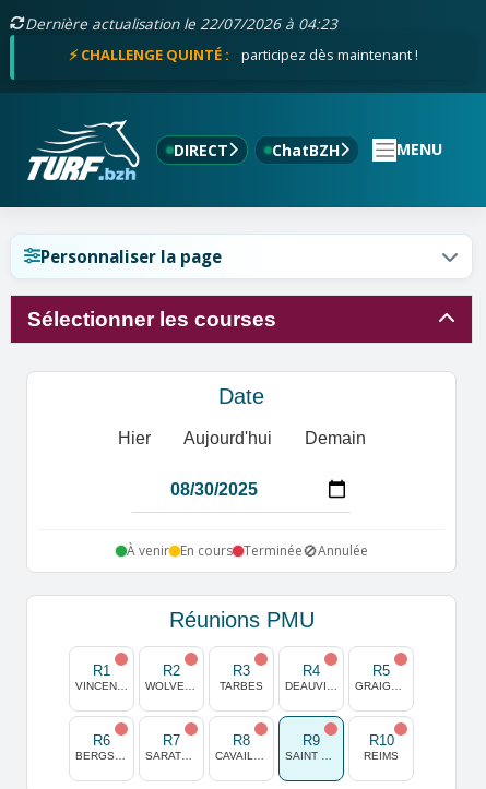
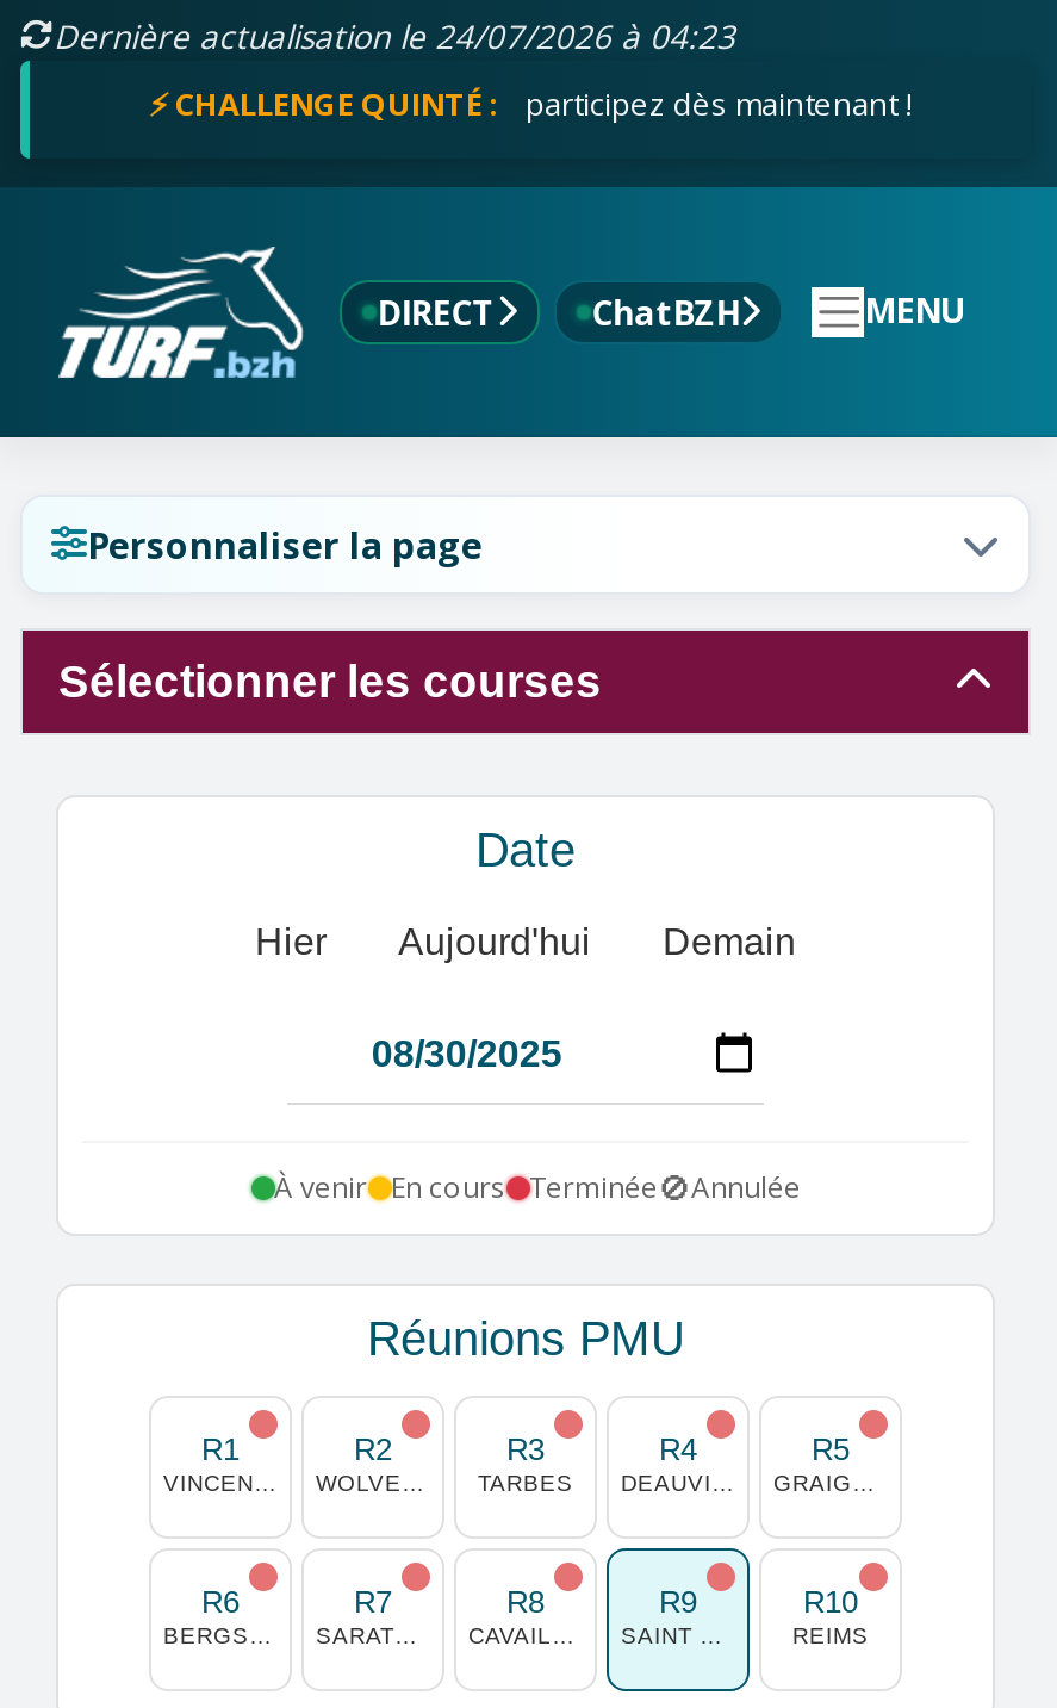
- Dernière actualisation le 22/07/2026 à 04:23
+ Dernière actualisation le 24/07/2026 à 04:23
